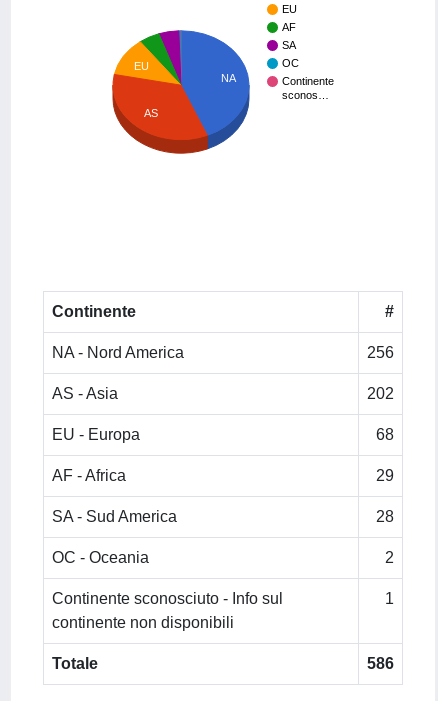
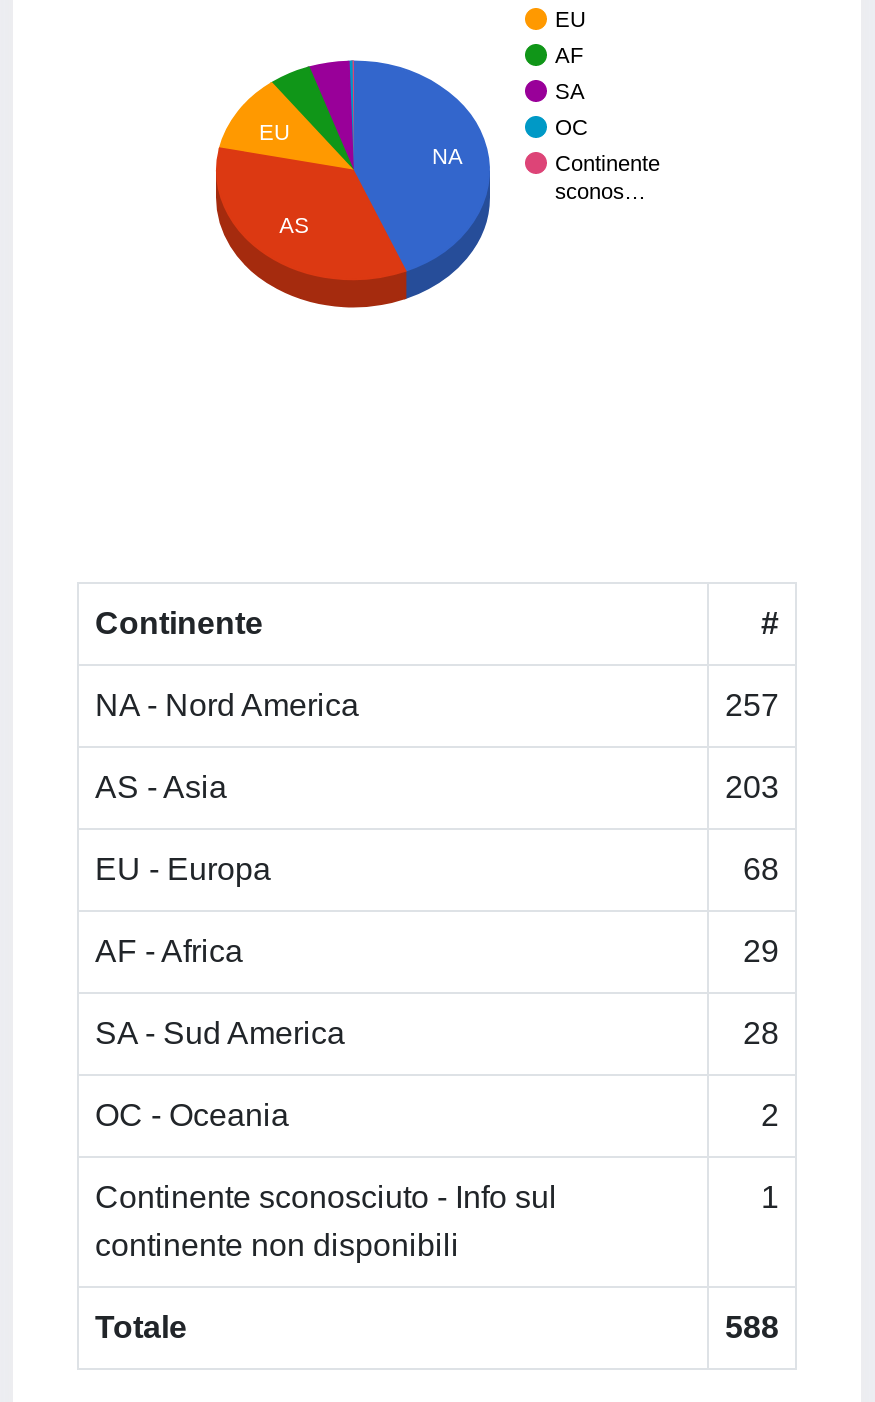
- 256
+ 257

- 202
+ 203

- 586
+ 588
